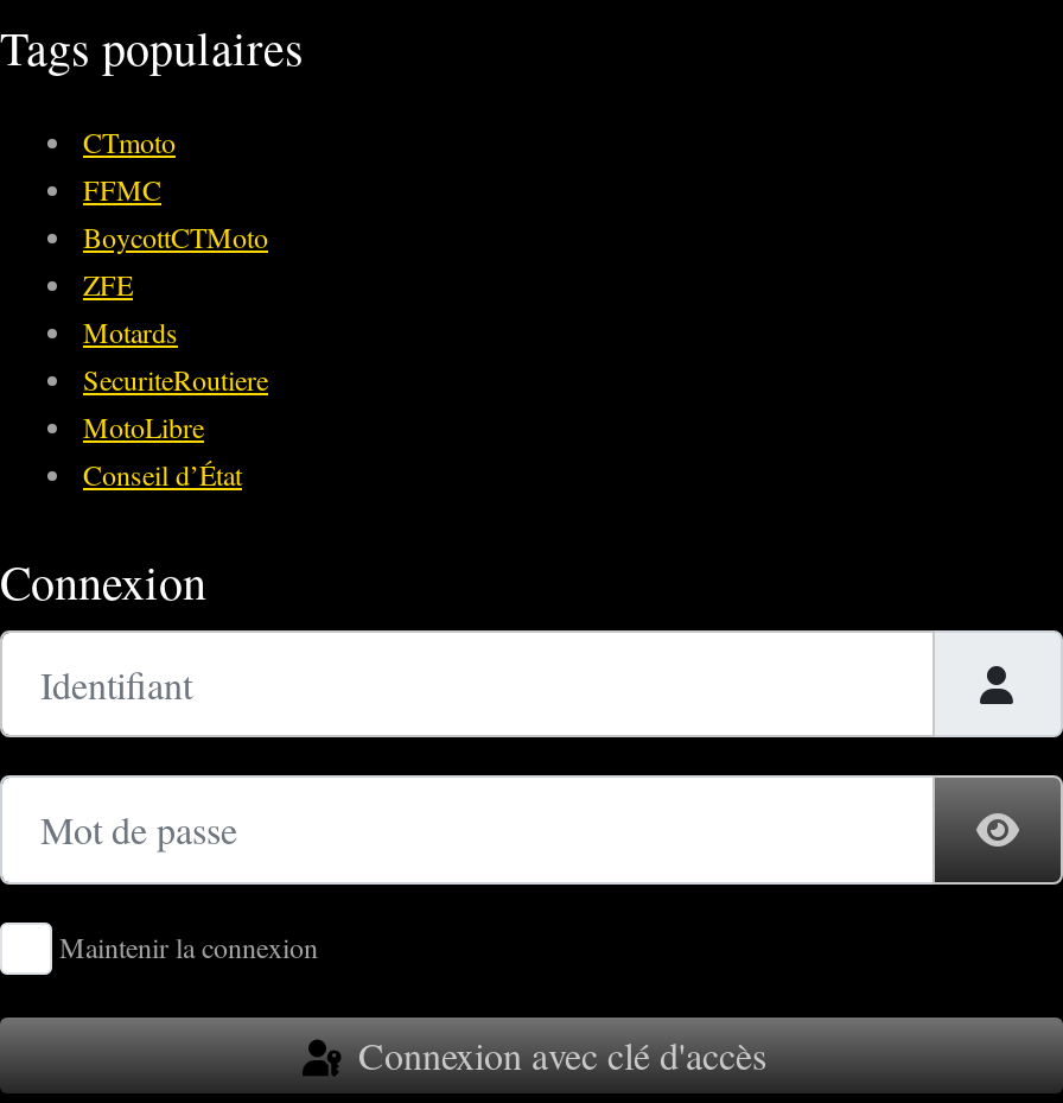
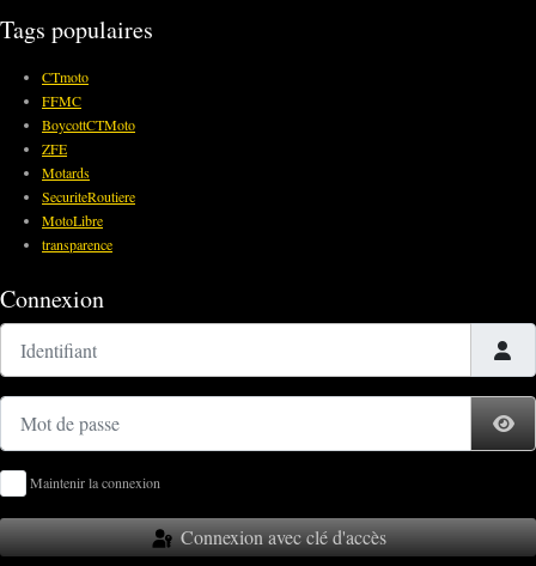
- Conseil d’État
+ transparence
